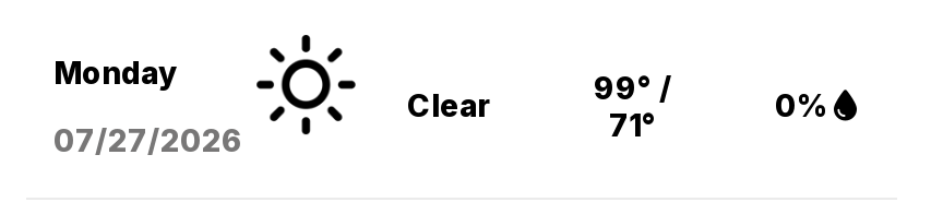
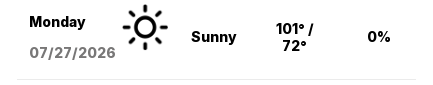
- Clear
- 99° /
- 71°
+ Sunny
+ 101° /
+ 72°
